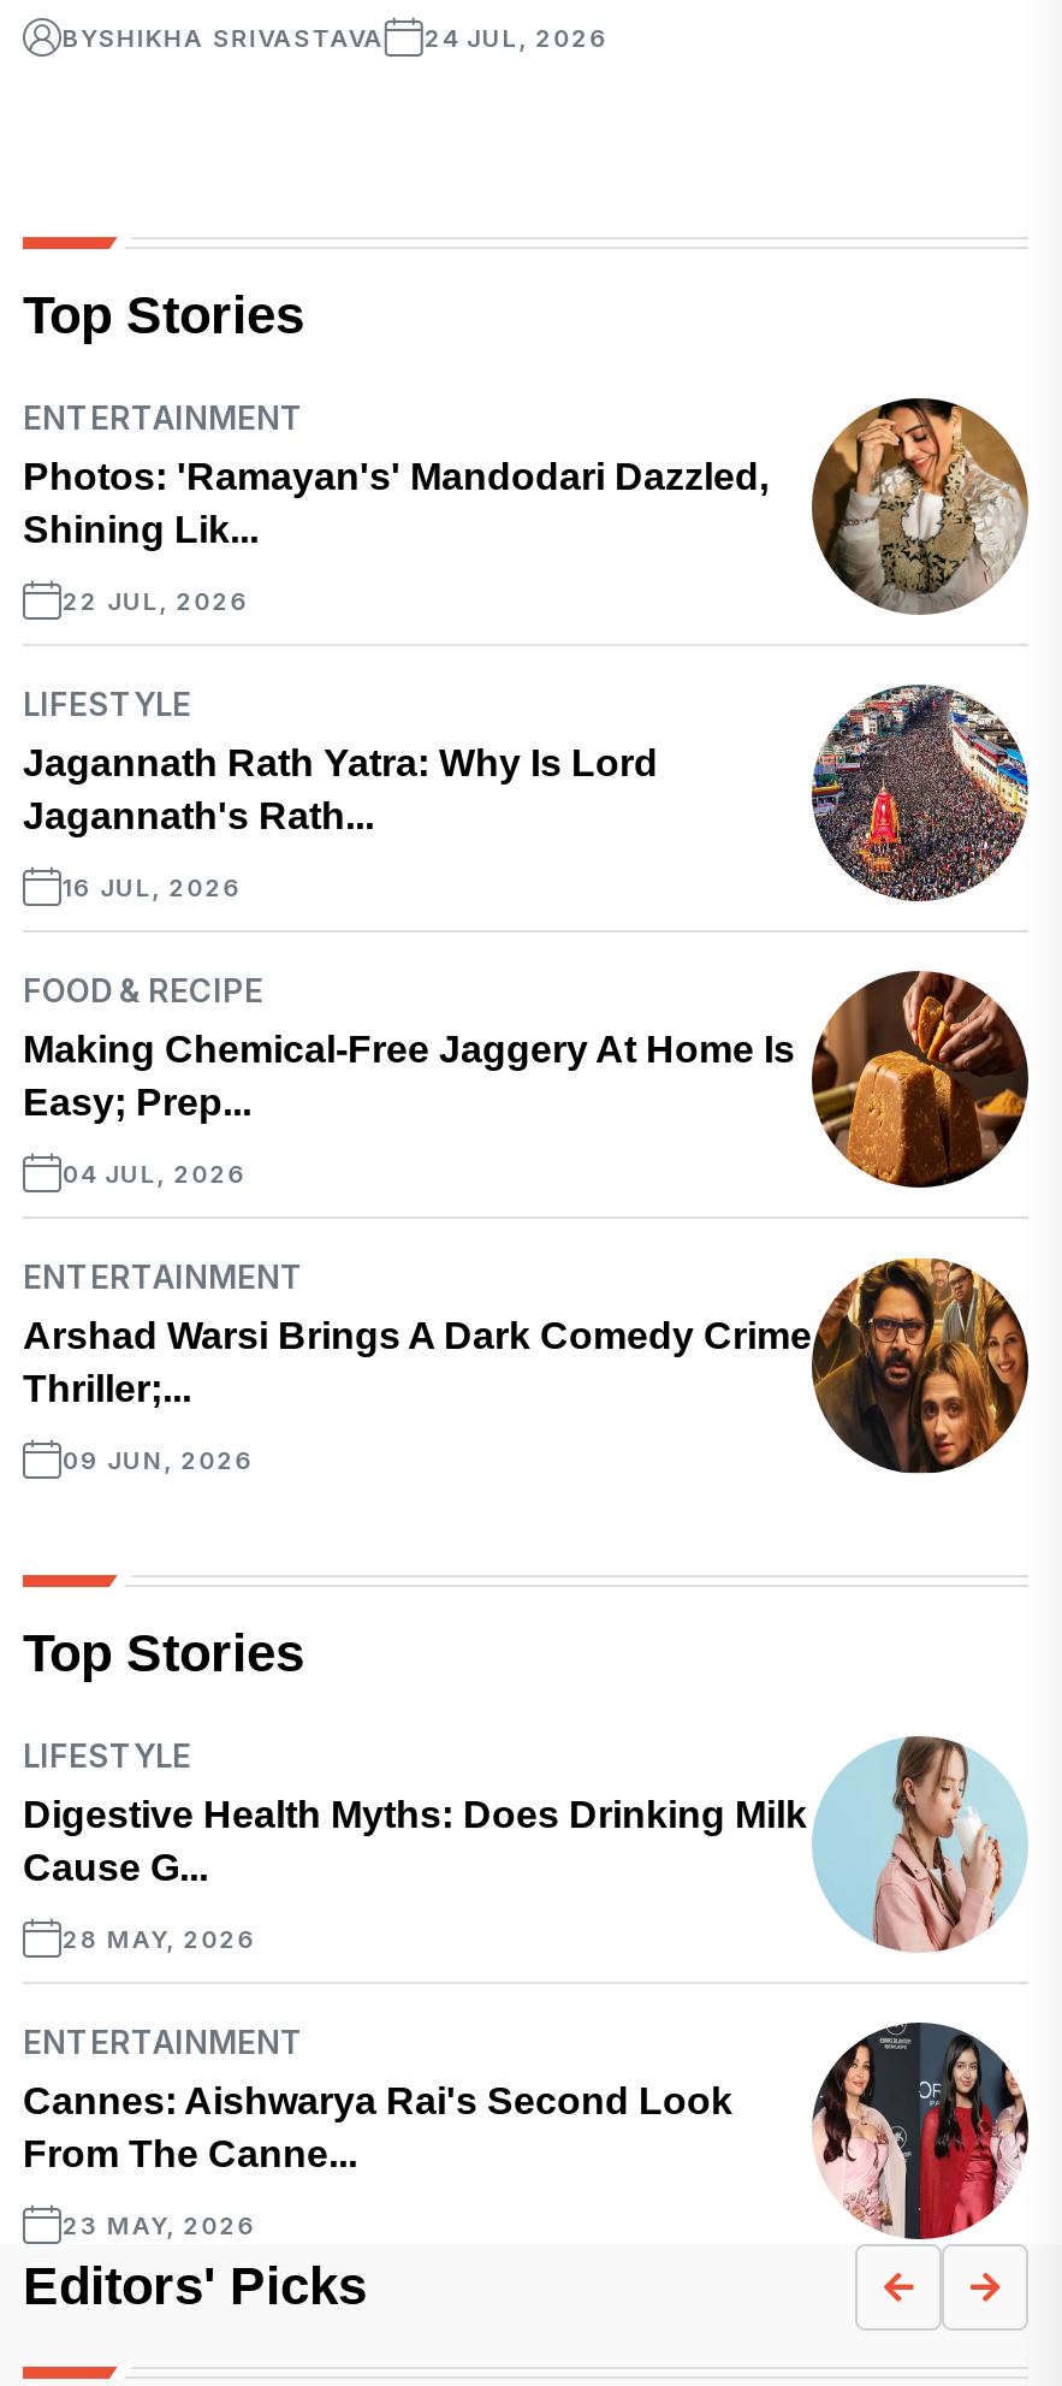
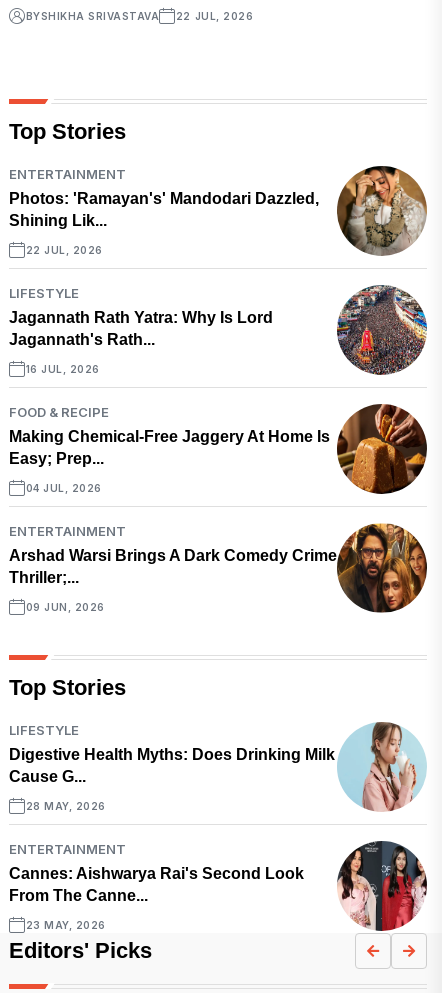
- BYSHIKHA SRIVASTAVA 24 JUL, 2026
+ BYSHIKHA SRIVASTAVA 22 JUL, 2026
